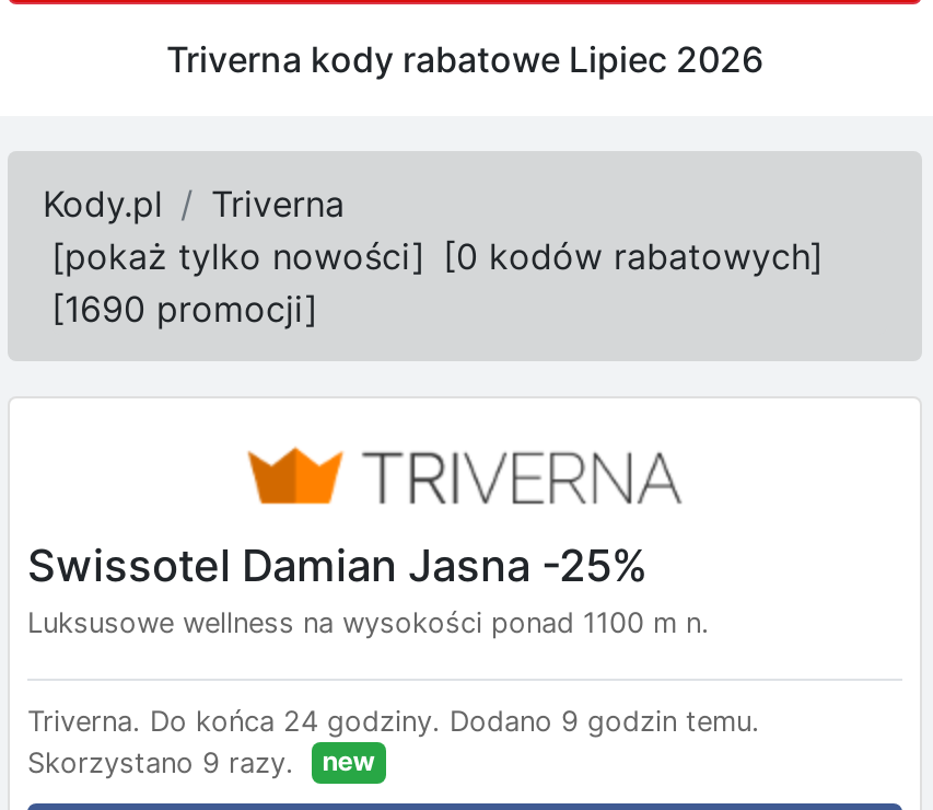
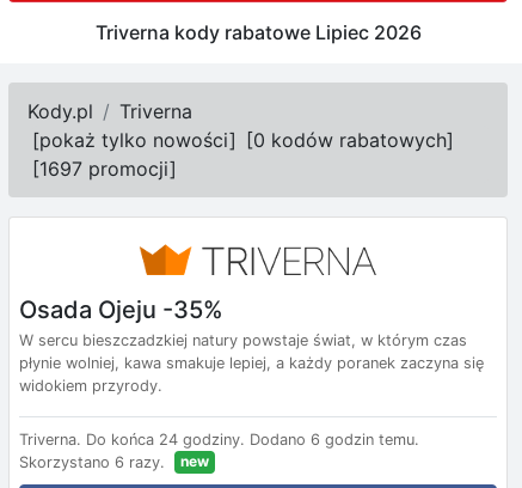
- [1690 promocji]
+ [1697 promocji]

- Swissotel Damian Jasna -25%
- Luksusowe wellness na wysokości ponad 1100 m n.
+ Osada Ojeju -35%
+ W sercu bieszczadzkiej natury powstaje świat, w którym czas
+ płynie wolniej, kawa smakuje lepiej, a każdy poranek zaczyna się
+ widokiem przyrody.

- Triverna. Do końca 24 godziny. Dodano 9 godzin temu.
- Skorzystano 9 razy.
+ Triverna. Do końca 24 godziny. Dodano 6 godzin temu.
+ Skorzystano 6 razy.
